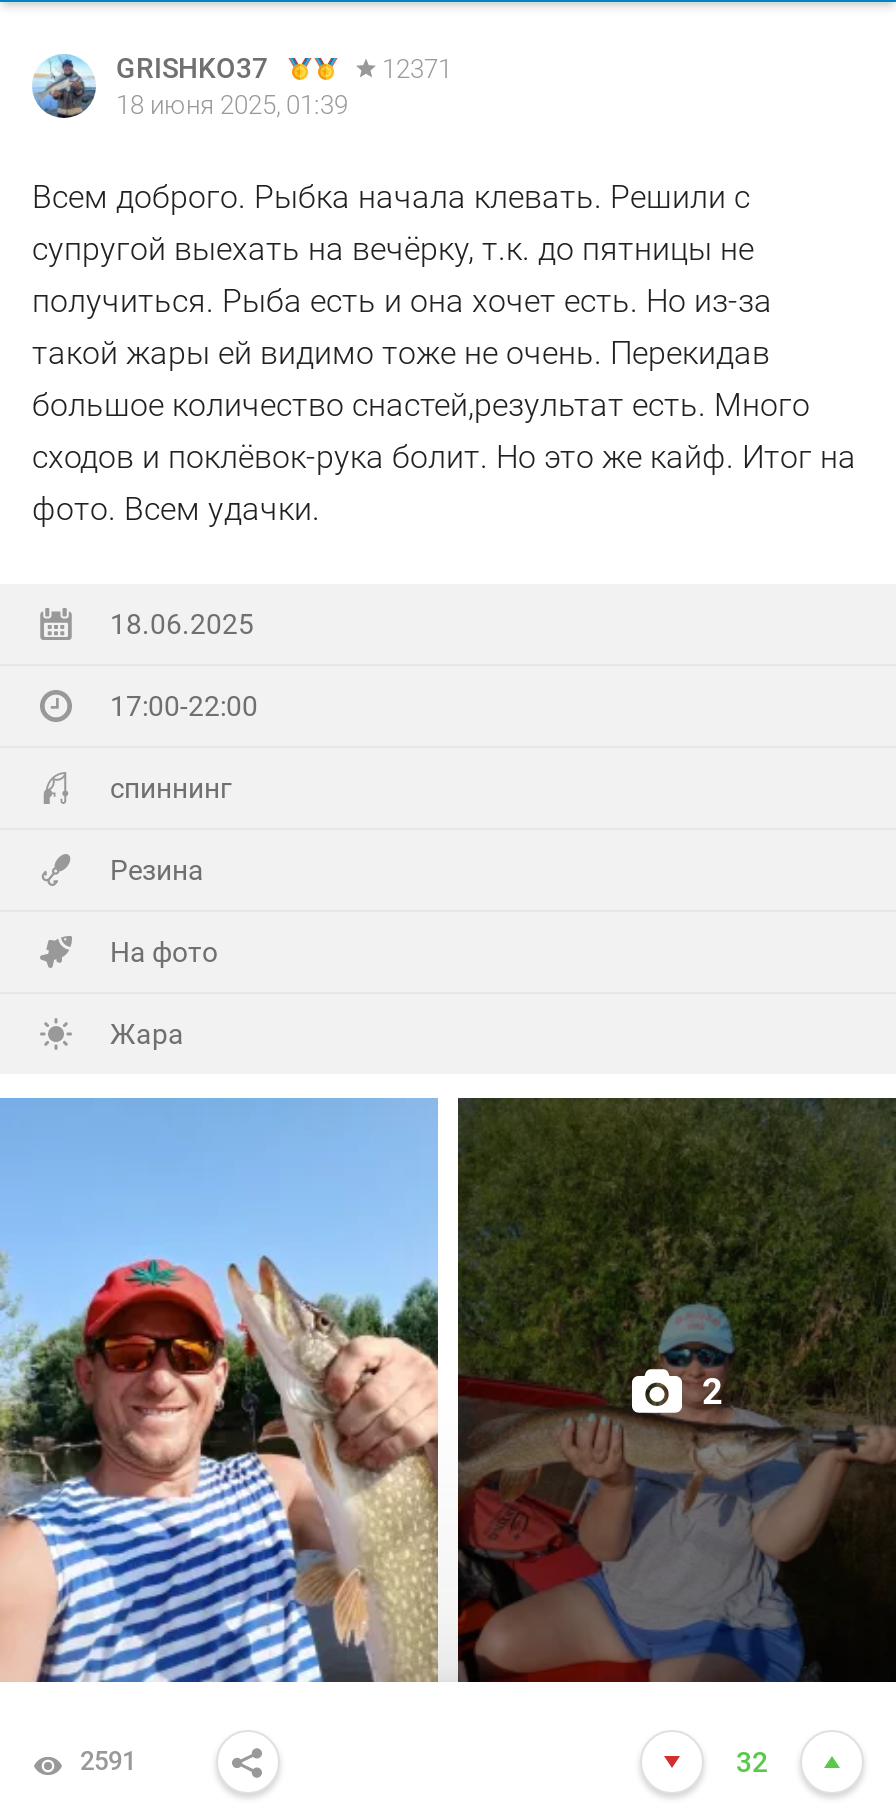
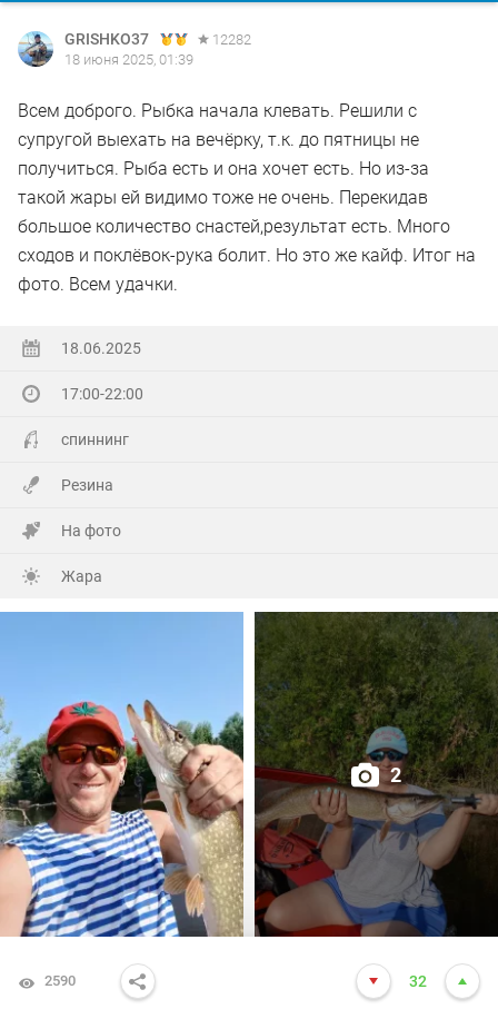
- 12371
+ 12282

- 2591
+ 2590
